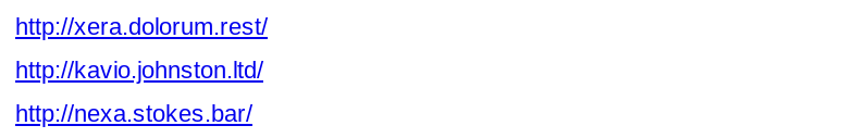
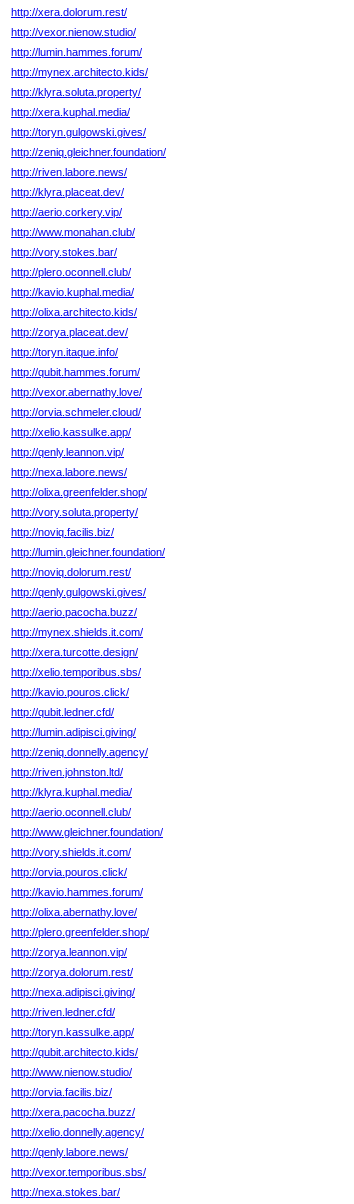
- http://kavio.johnston.ltd/
+ http://vexor.nienow.studio/
+ http://lumin.hammes.forum/
+ http://mynex.architecto.kids/
+ http://klyra.soluta.property/
+ http://xera.kuphal.media/
+ http://toryn.gulgowski.gives/
+ http://zeniq.gleichner.foundation/
+ http://riven.labore.news/
+ http://klyra.placeat.dev/
+ http://aerio.corkery.vip/
+ http://www.monahan.club/
+ http://vory.stokes.bar/
+ http://plero.oconnell.club/
+ http://kavio.kuphal.media/
+ http://olixa.architecto.kids/
+ http://zorya.placeat.dev/
+ http://toryn.itaque.info/
+ http://qubit.hammes.forum/
+ http://vexor.abernathy.love/
+ http://orvia.schmeler.cloud/
+ http://xelio.kassulke.app/
+ http://qenly.leannon.vip/
+ http://nexa.labore.news/
+ http://olixa.greenfelder.shop/
+ http://vory.soluta.property/
+ http://noviq.facilis.biz/
+ http://lumin.gleichner.foundation/
+ http://noviq.dolorum.rest/
+ http://qenly.gulgowski.gives/
+ http://aerio.pacocha.buzz/
+ http://mynex.shields.it.com/
+ http://xera.turcotte.design/
+ http://xelio.temporibus.sbs/
+ http://kavio.pouros.click/
+ http://qubit.ledner.cfd/
+ http://lumin.adipisci.giving/
+ http://zeniq.donnelly.agency/
+ http://riven.johnston.ltd/
+ http://klyra.kuphal.media/
+ http://aerio.oconnell.club/
+ http://www.gleichner.foundation/
+ http://vory.shields.it.com/
+ http://orvia.pouros.click/
+ http://kavio.hammes.forum/
+ http://olixa.abernathy.love/
+ http://plero.greenfelder.shop/
+ http://zorya.leannon.vip/
+ http://zorya.dolorum.rest/
+ http://nexa.adipisci.giving/
+ http://riven.ledner.cfd/
+ http://toryn.kassulke.app/
+ http://qubit.architecto.kids/
+ http://www.nienow.studio/
+ http://orvia.facilis.biz/
+ http://xera.pacocha.buzz/
+ http://xelio.donnelly.agency/
+ http://qenly.labore.news/
+ http://vexor.temporibus.sbs/
